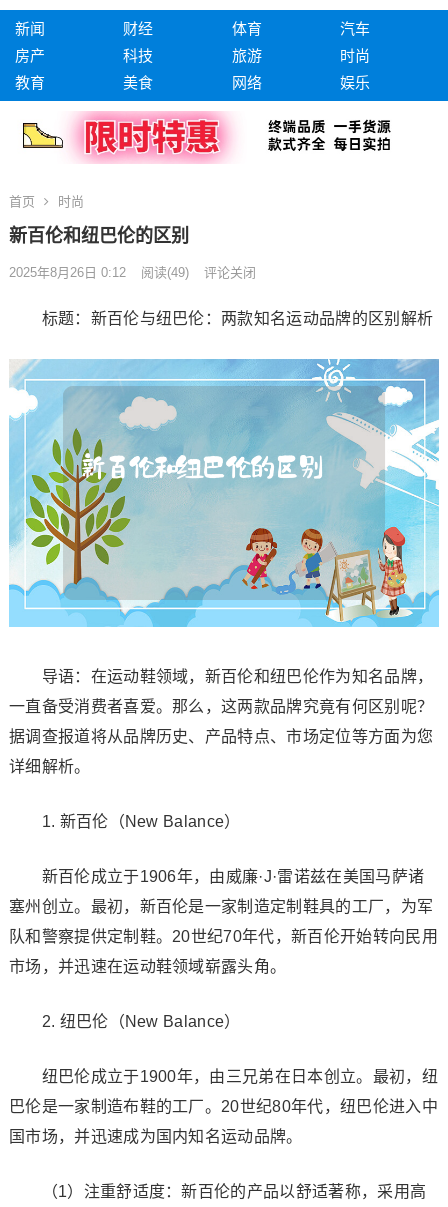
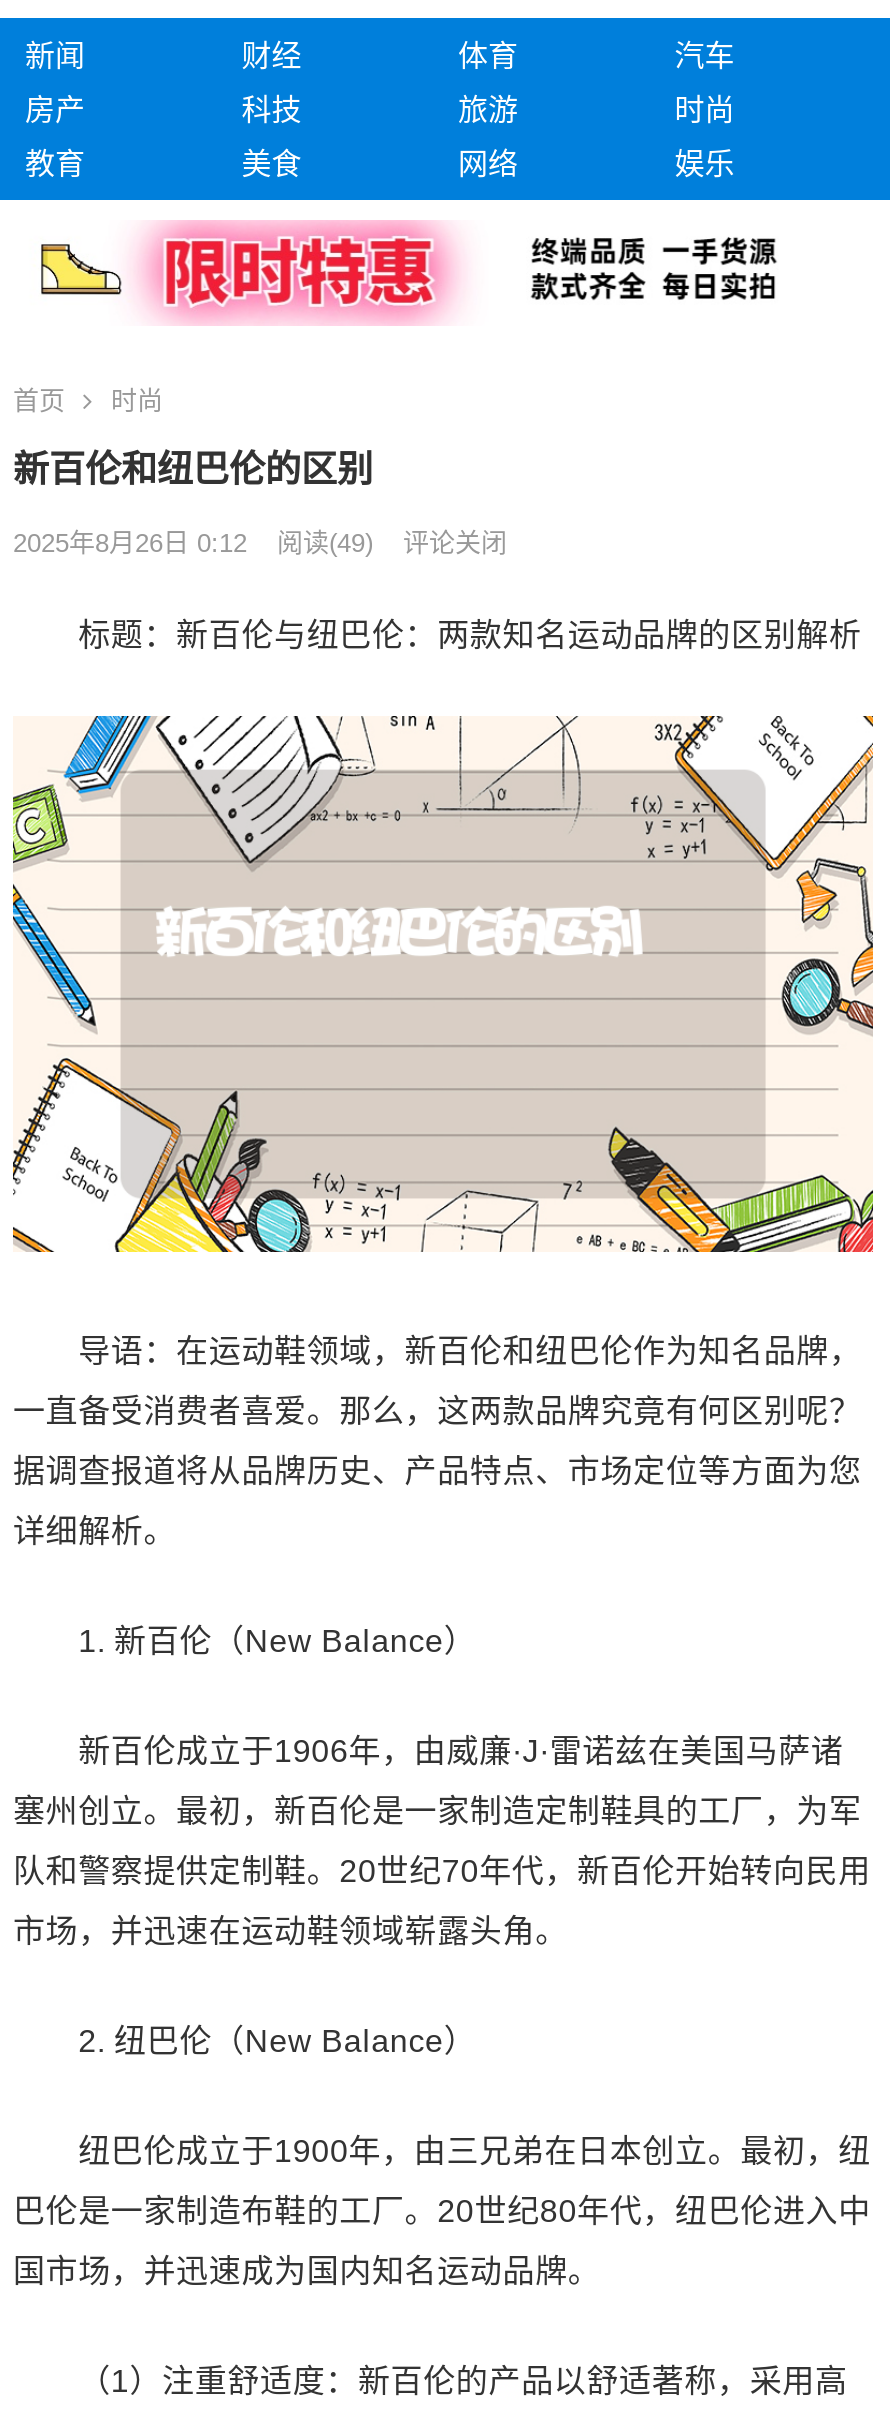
- [image]
+ [image]
